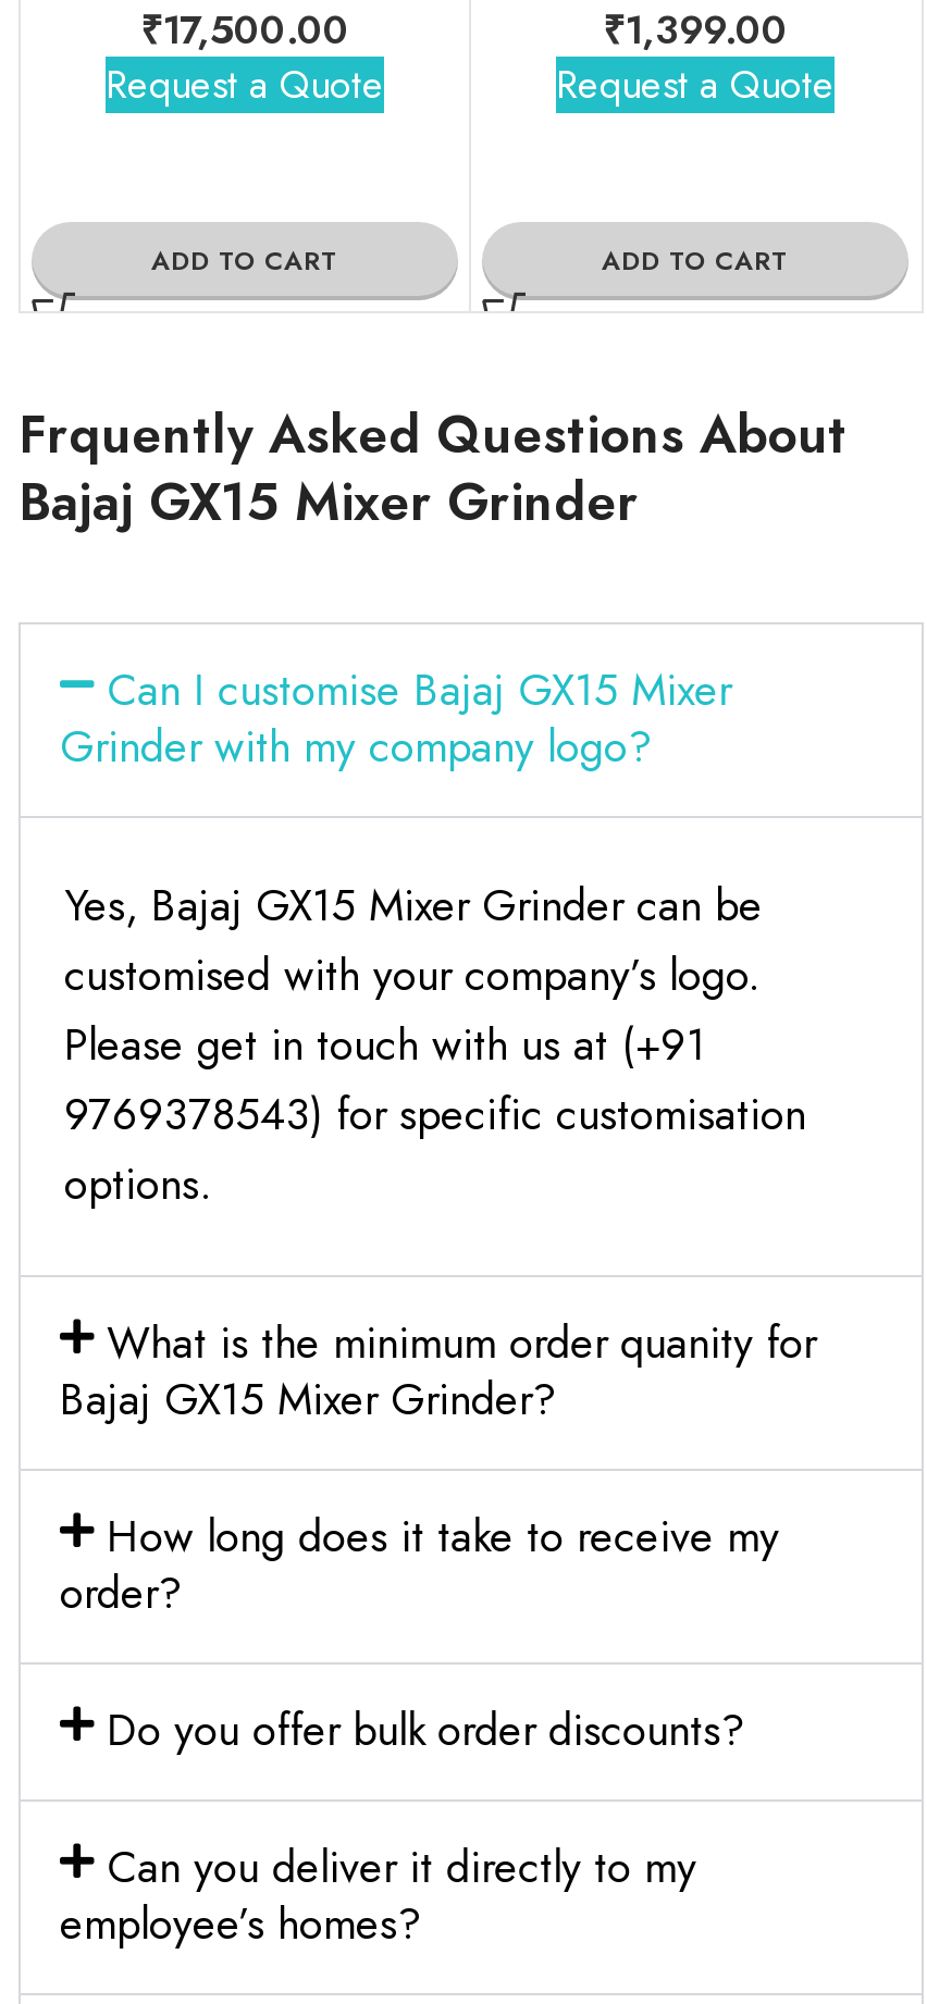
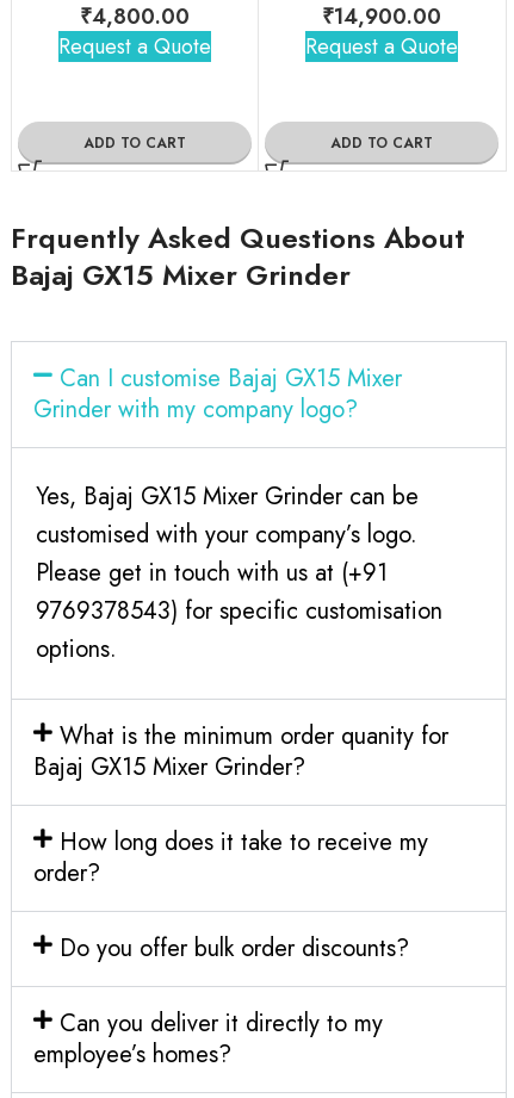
- ₹17,500.00
+ ₹4,800.00

- ₹1,399.00
+ ₹14,900.00
